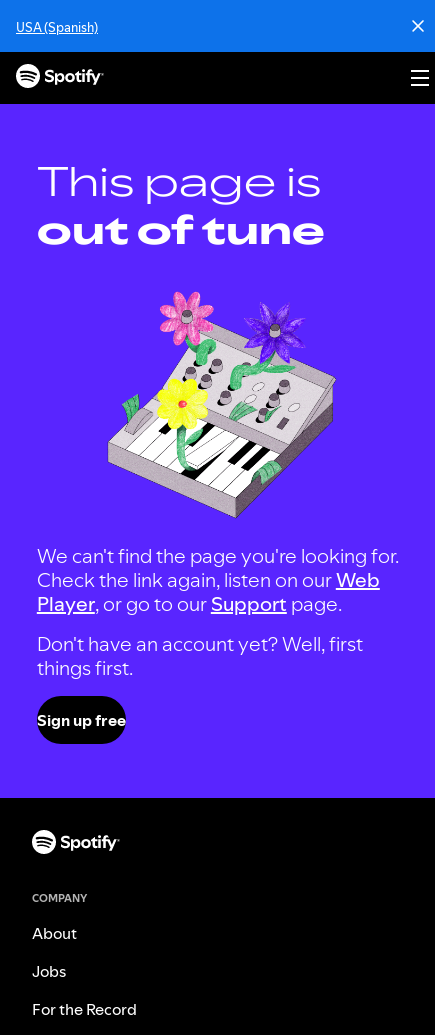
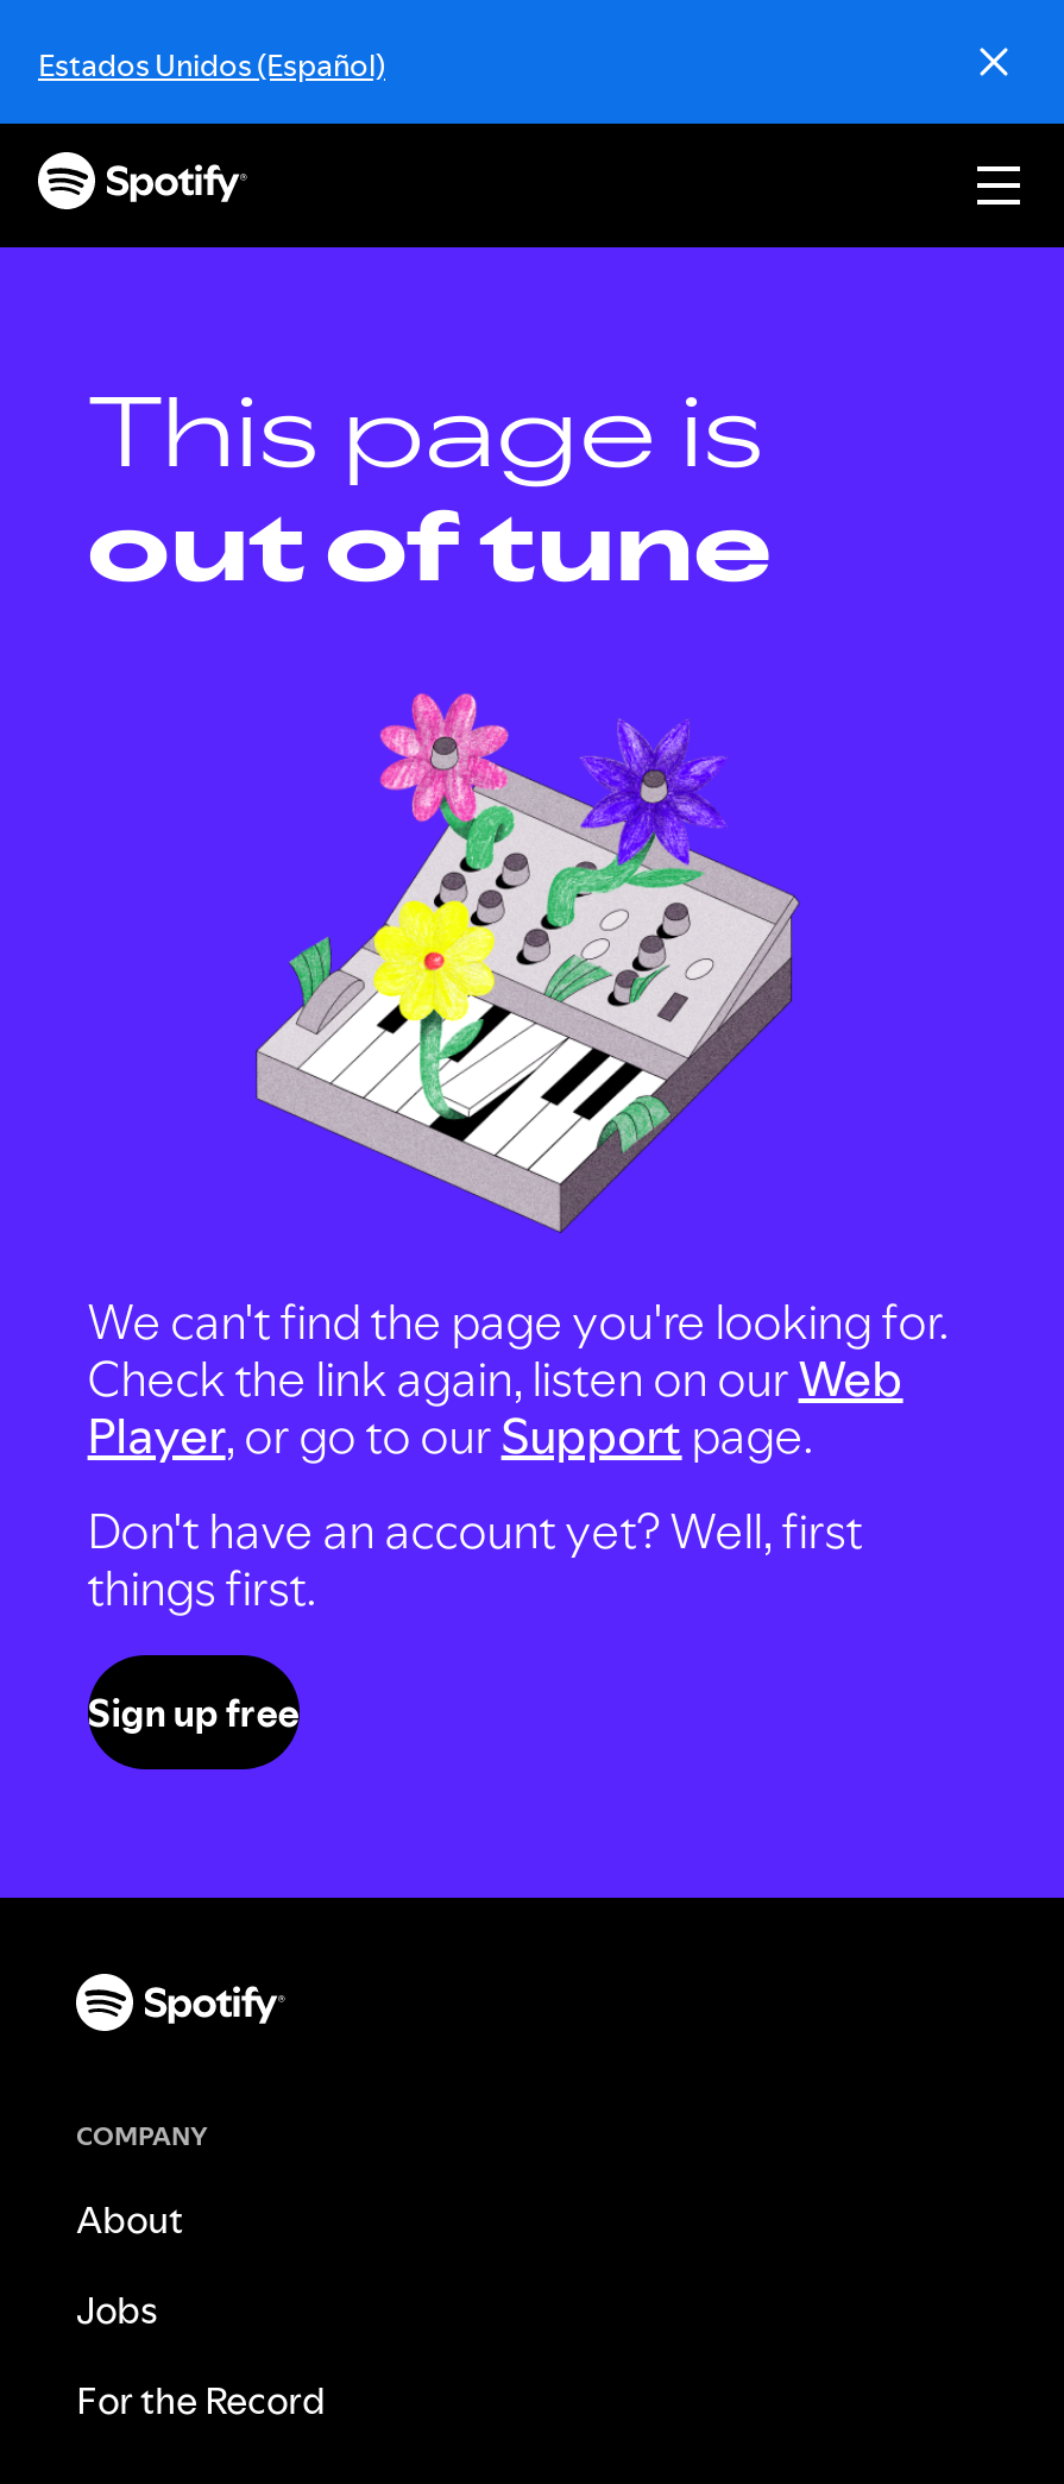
- USA (Spanish)
+ Estados Unidos (Español)
